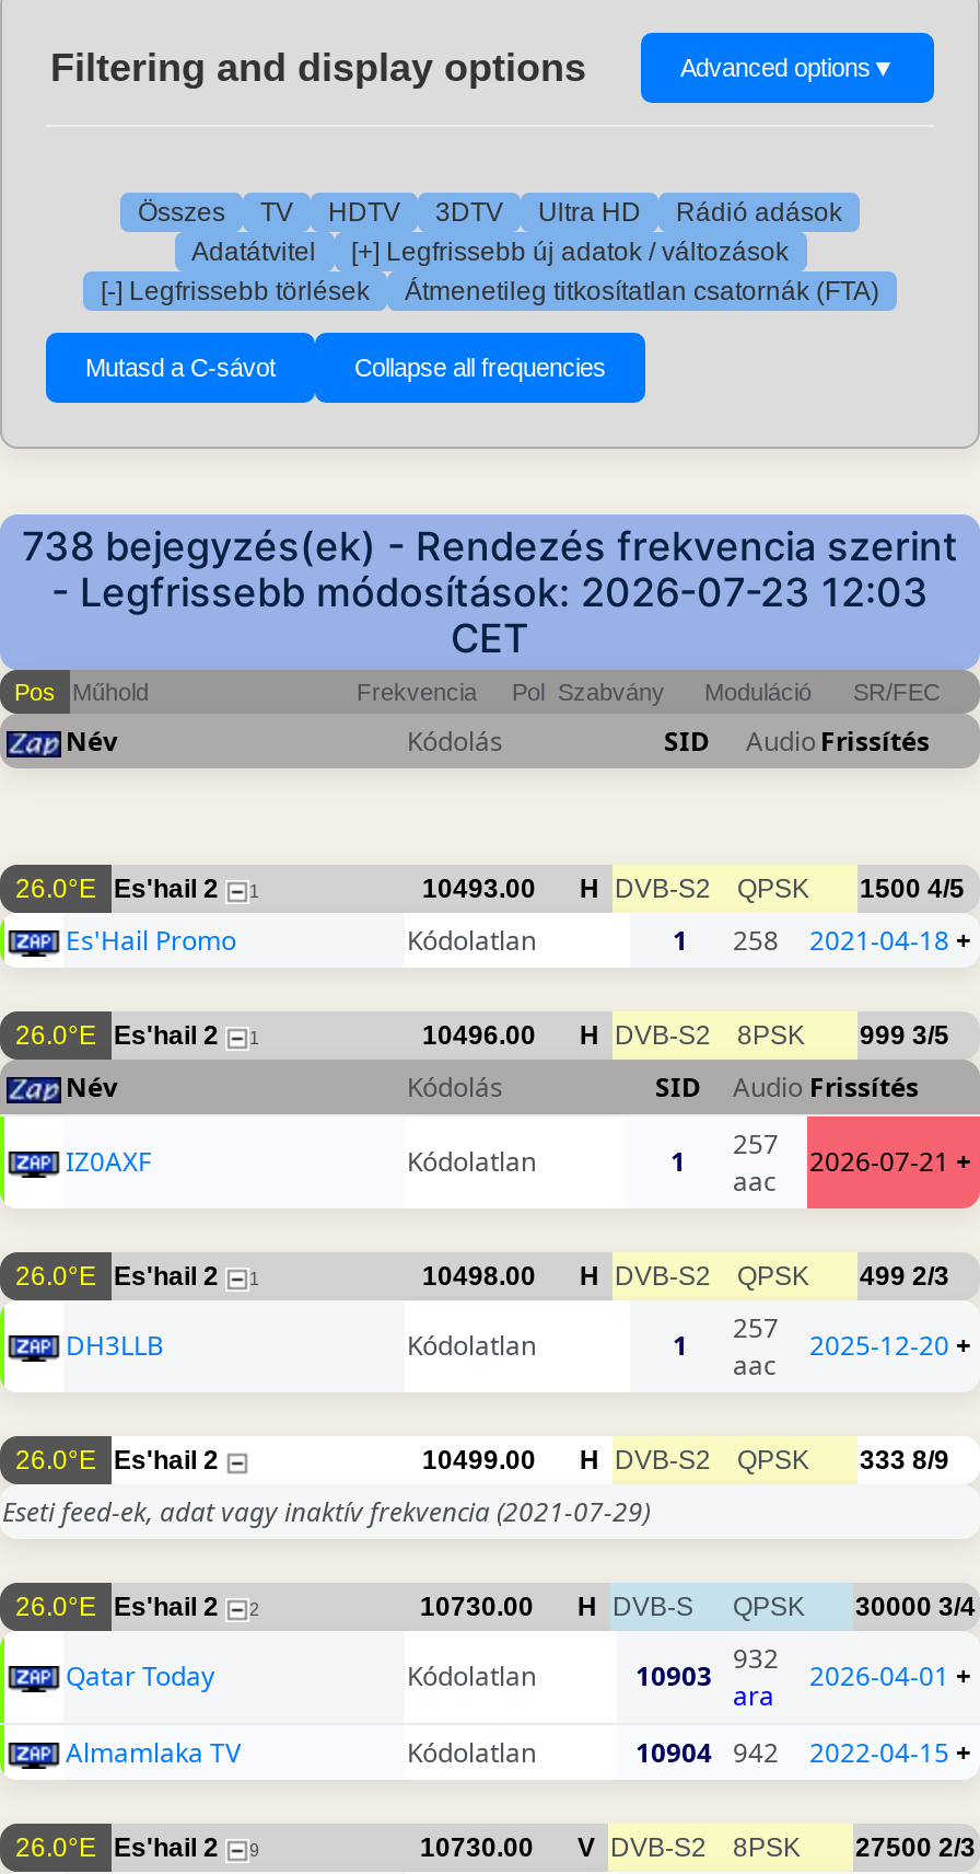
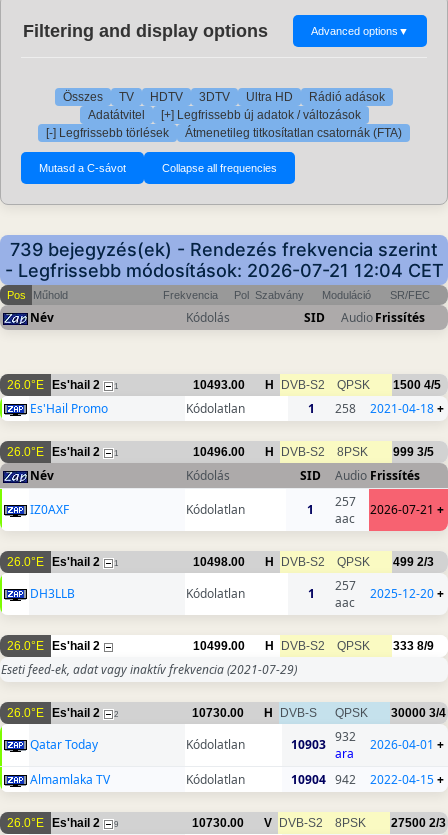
- 738 bejegyzés(ek) - Rendezés frekvencia szerint
- - Legfrissebb módosítások: 2026-07-23 12:03
- CET
+ 739 bejegyzés(ek) - Rendezés frekvencia szerint
+ - Legfrissebb módosítások: 2026-07-21 12:04 CET
